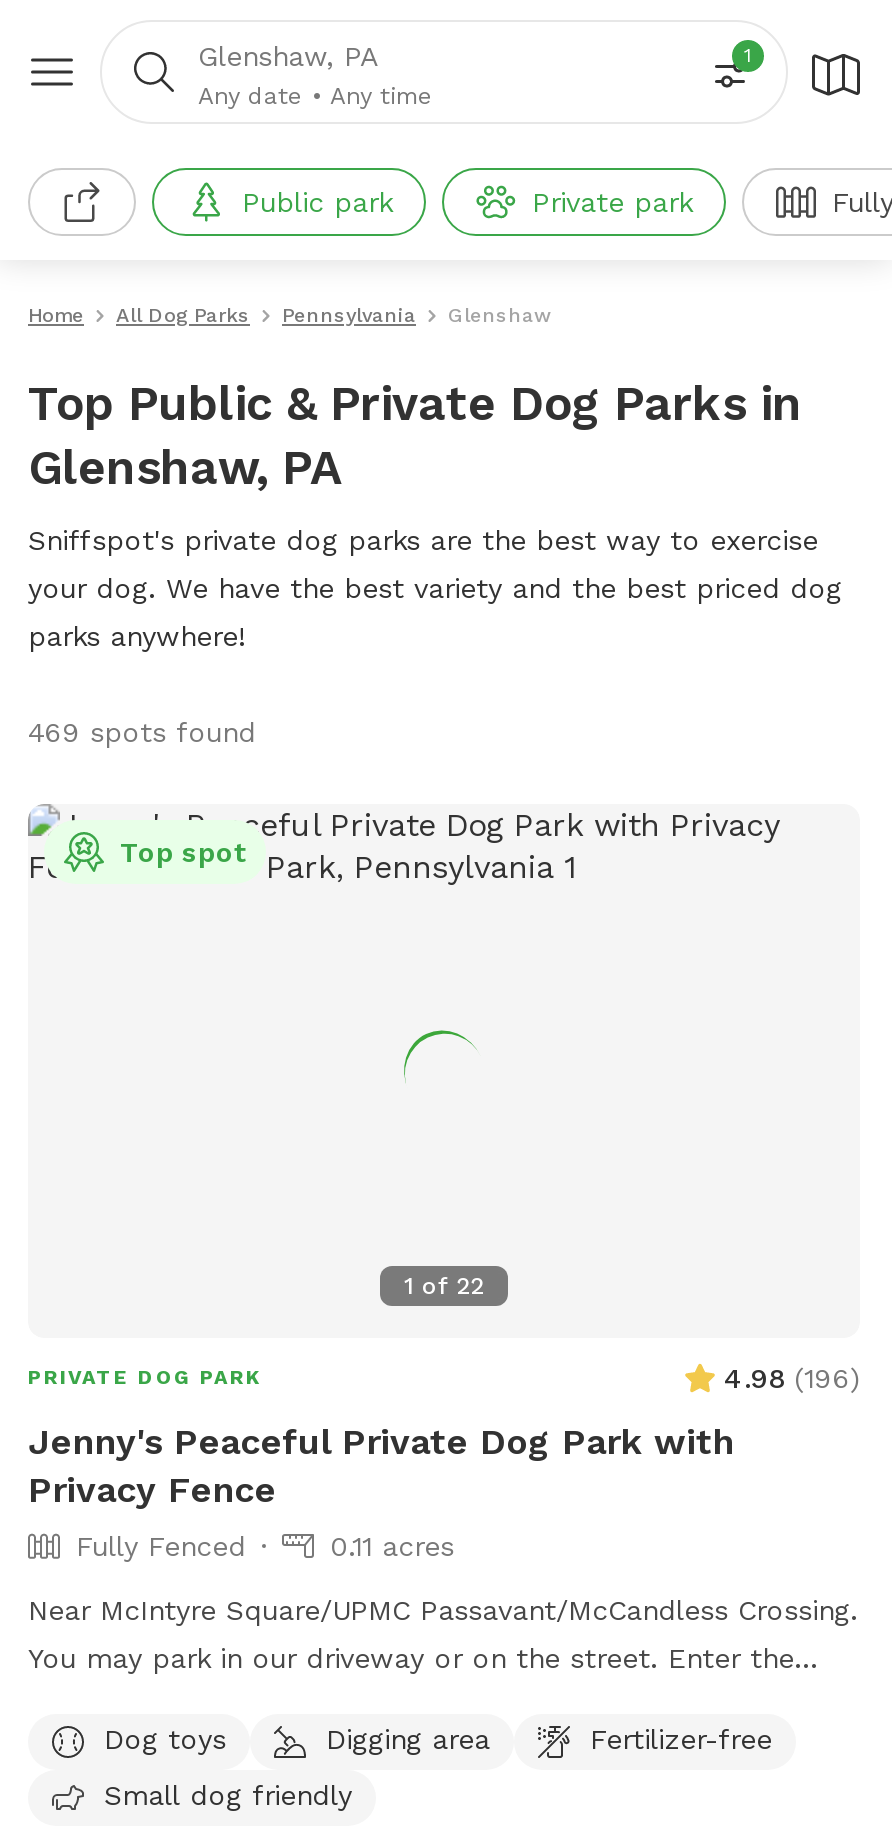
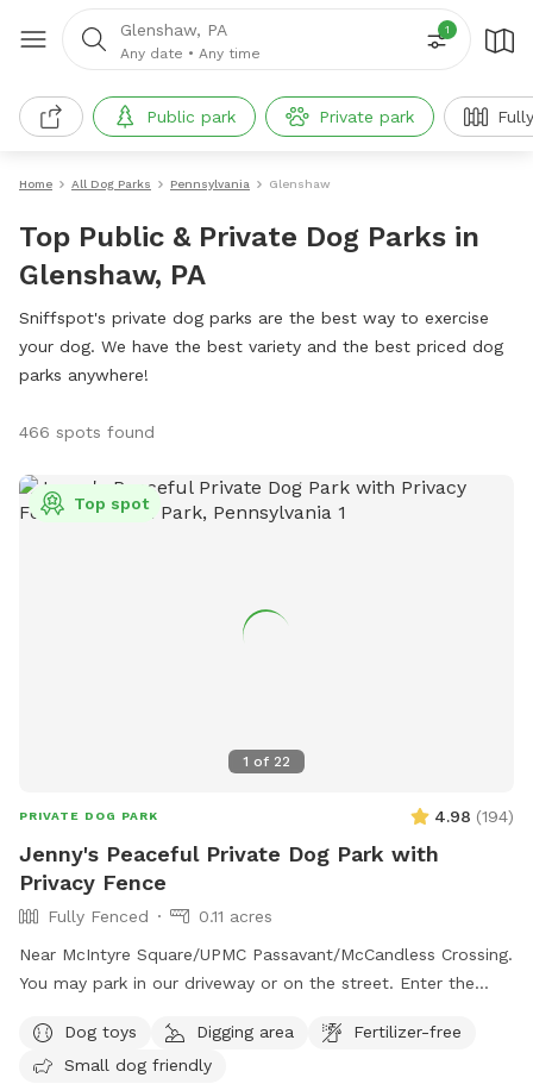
- 469 spots found
+ 466 spots found

- 4.98 (196)
+ 4.98 (194)
